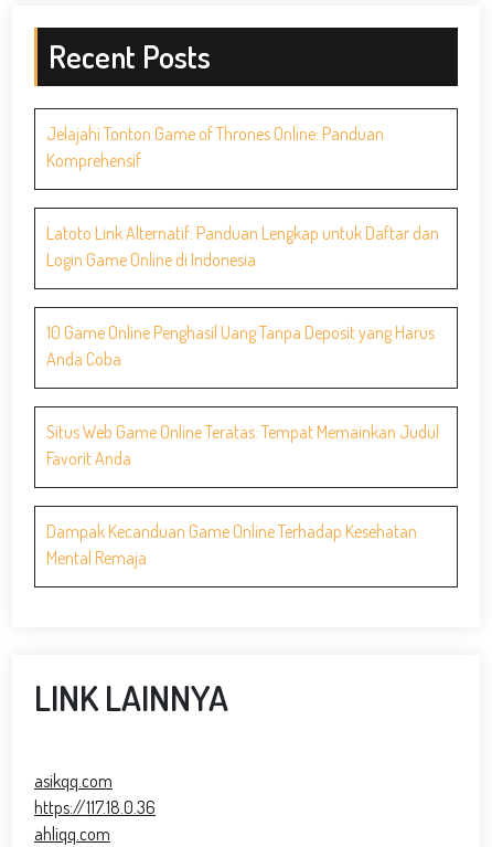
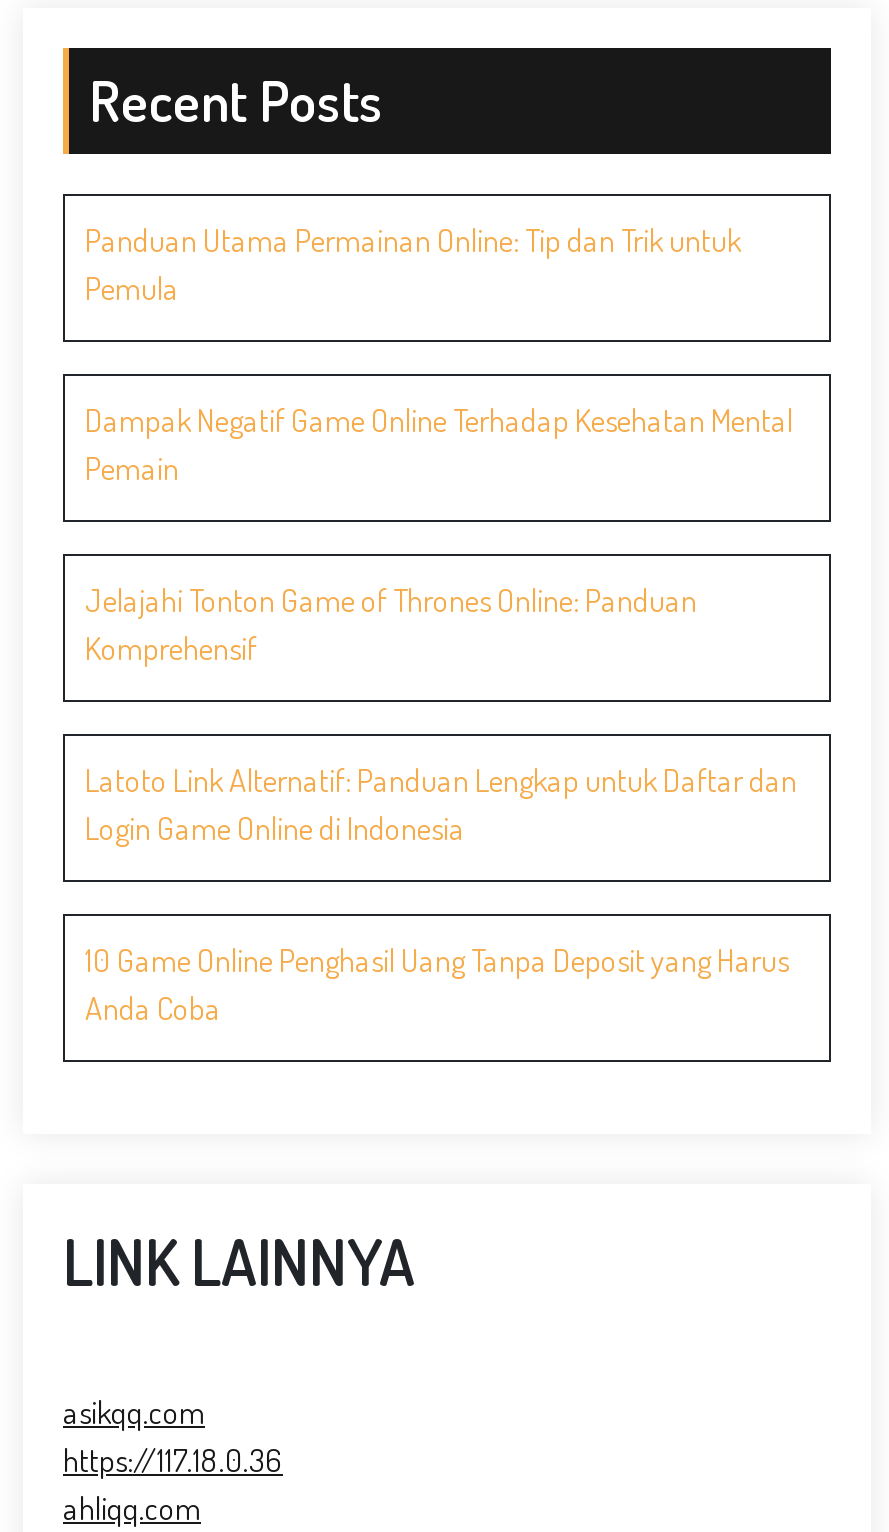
+ Panduan Utama Permainan Online: Tip dan Trik untuk
+ Pemula
+ Dampak Negatif Game Online Terhadap Kesehatan Mental
+ Pemain

moved down: Jelajahi Tonton Game of Thrones Online: Panduan | Komprehensif | Latoto Link Alternatif: Panduan Lengkap untuk Daftar dan | Login Game Online di Indonesia | 10 Game Online Penghasil Uang Tanpa Deposit yang Harus | Anda Coba

- Situs Web Game Online Teratas: Tempat Memainkan Judul
- Favorit Anda
- Dampak Kecanduan Game Online Terhadap Kesehatan
- Mental Remaja
